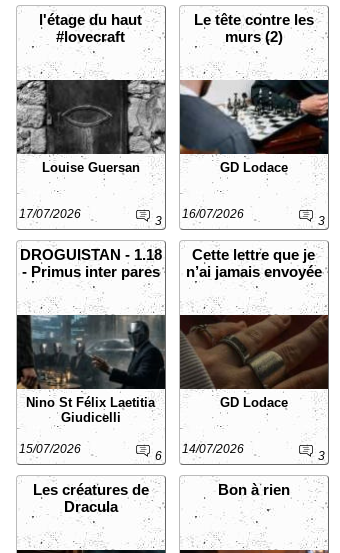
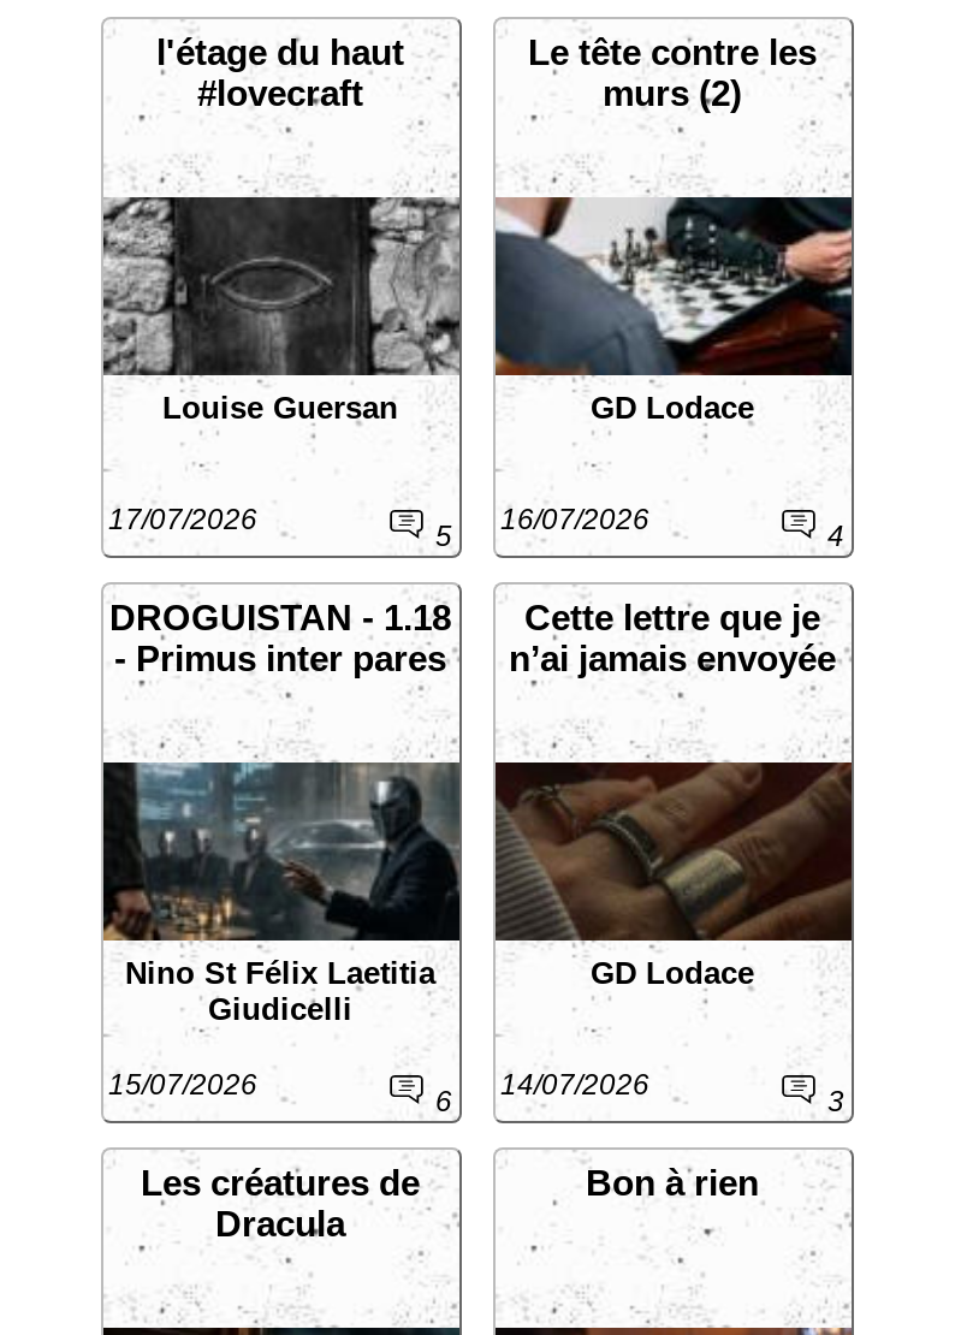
- 3 16/07/2026
+ 5 16/07/2026

- 3
+ 4
